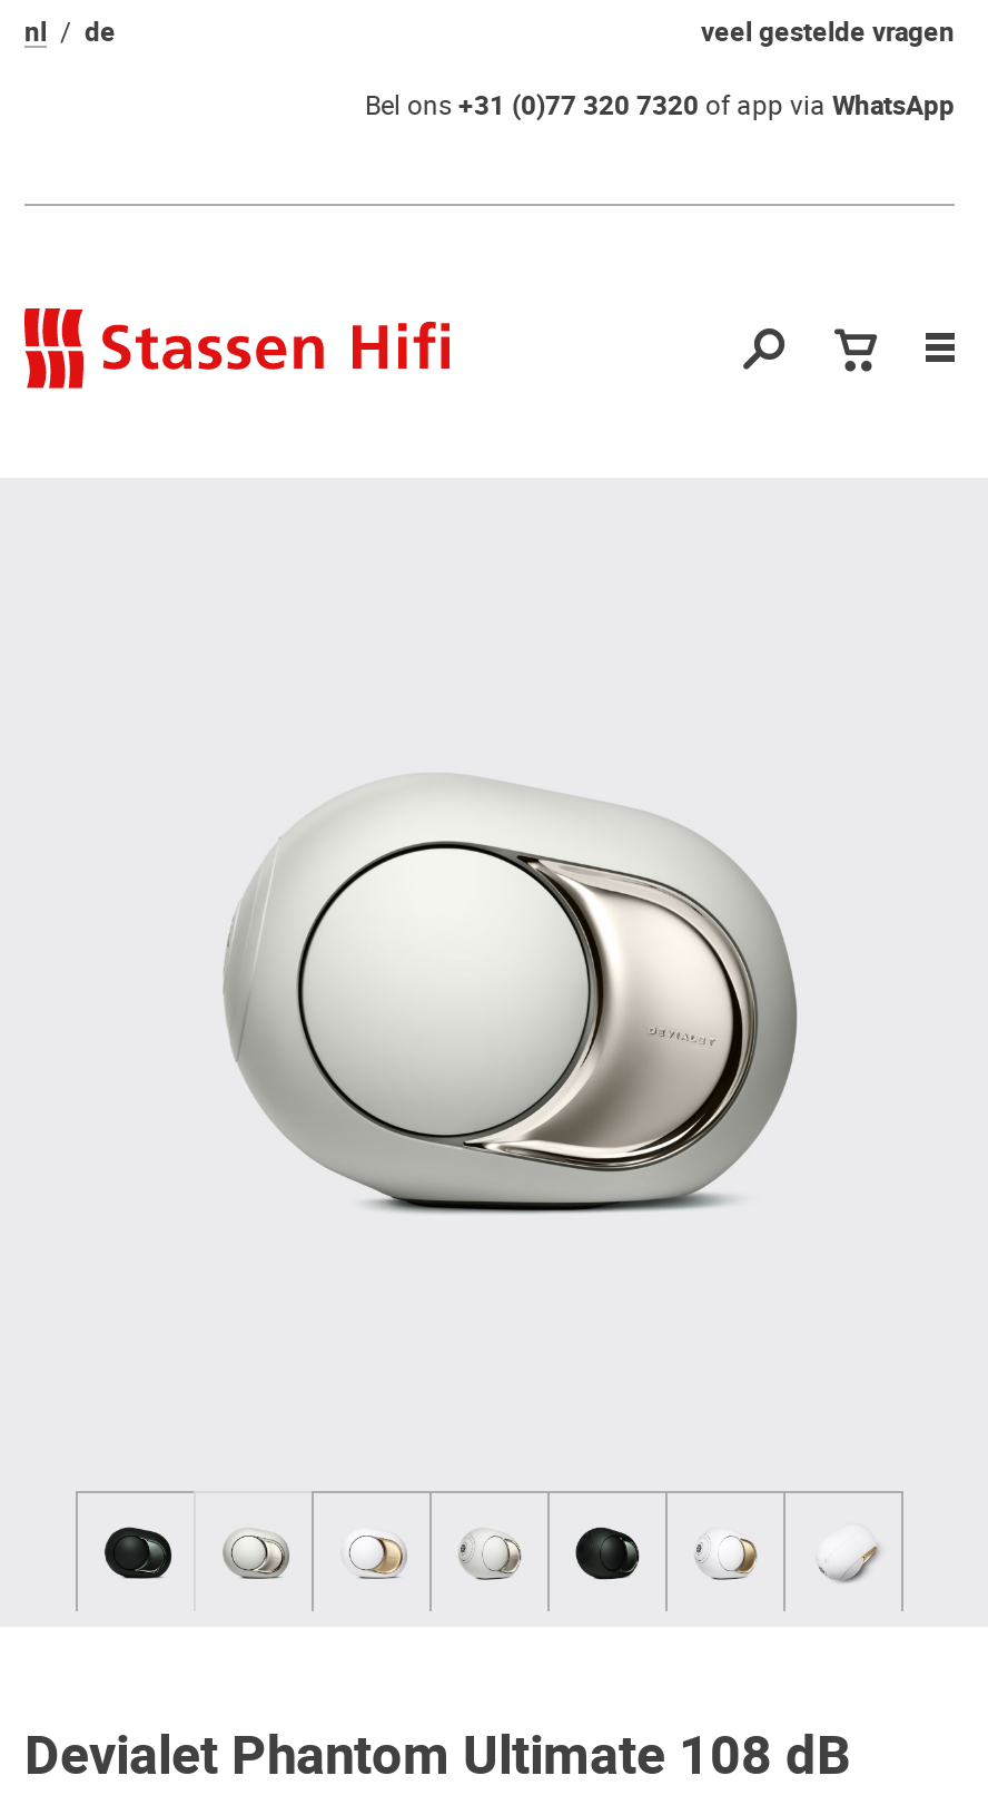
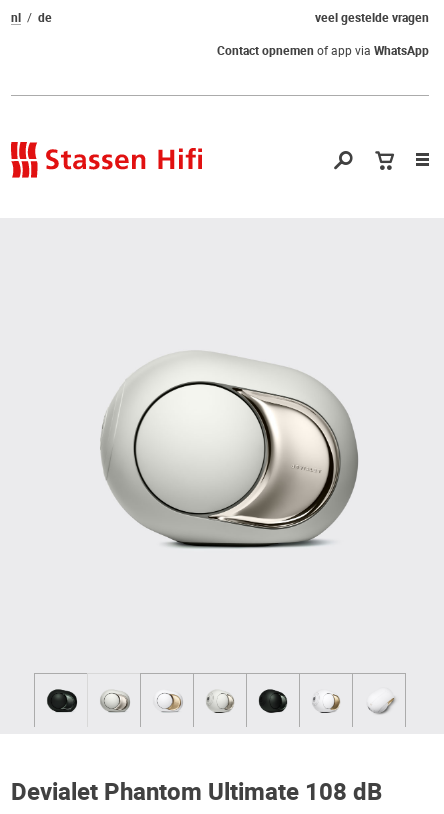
- Bel ons +31 (0)77 320 7320 of app via WhatsApp
+ Contact opnemen of app via WhatsApp
